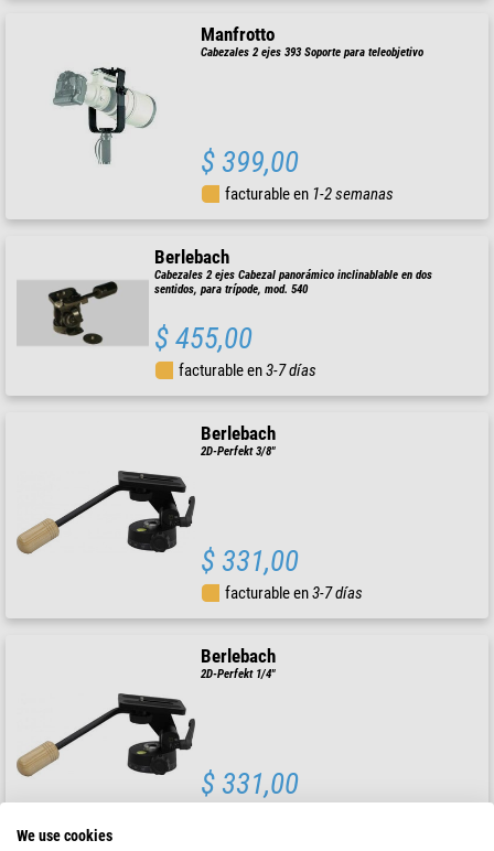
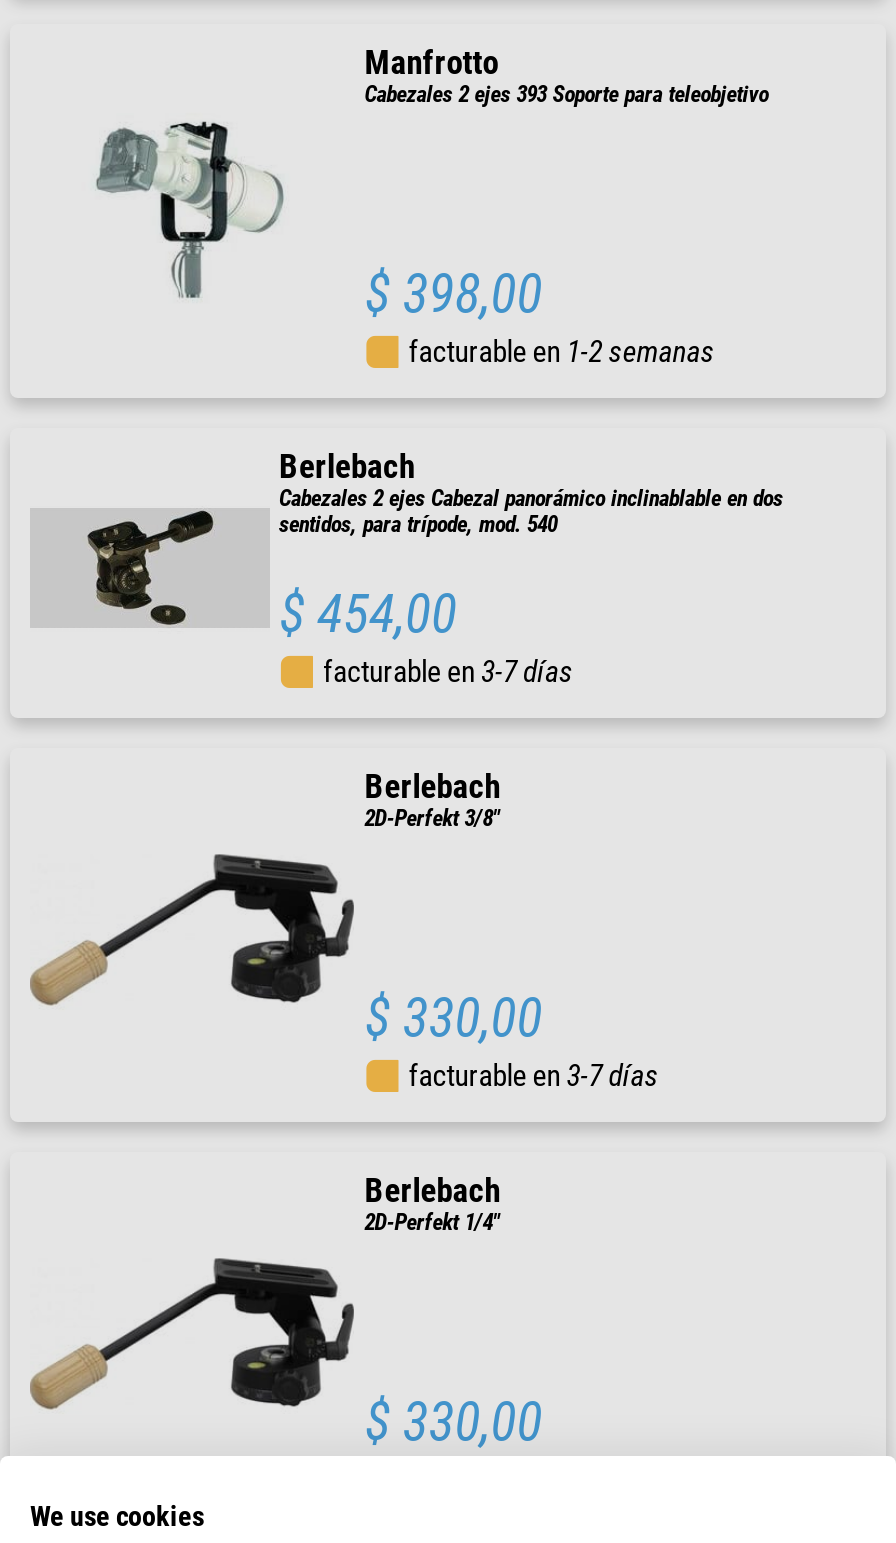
- $ 399,00
+ $ 398,00

- $ 455,00
+ $ 454,00

- $ 331,00
+ $ 330,00

- $ 331,00
+ $ 330,00
